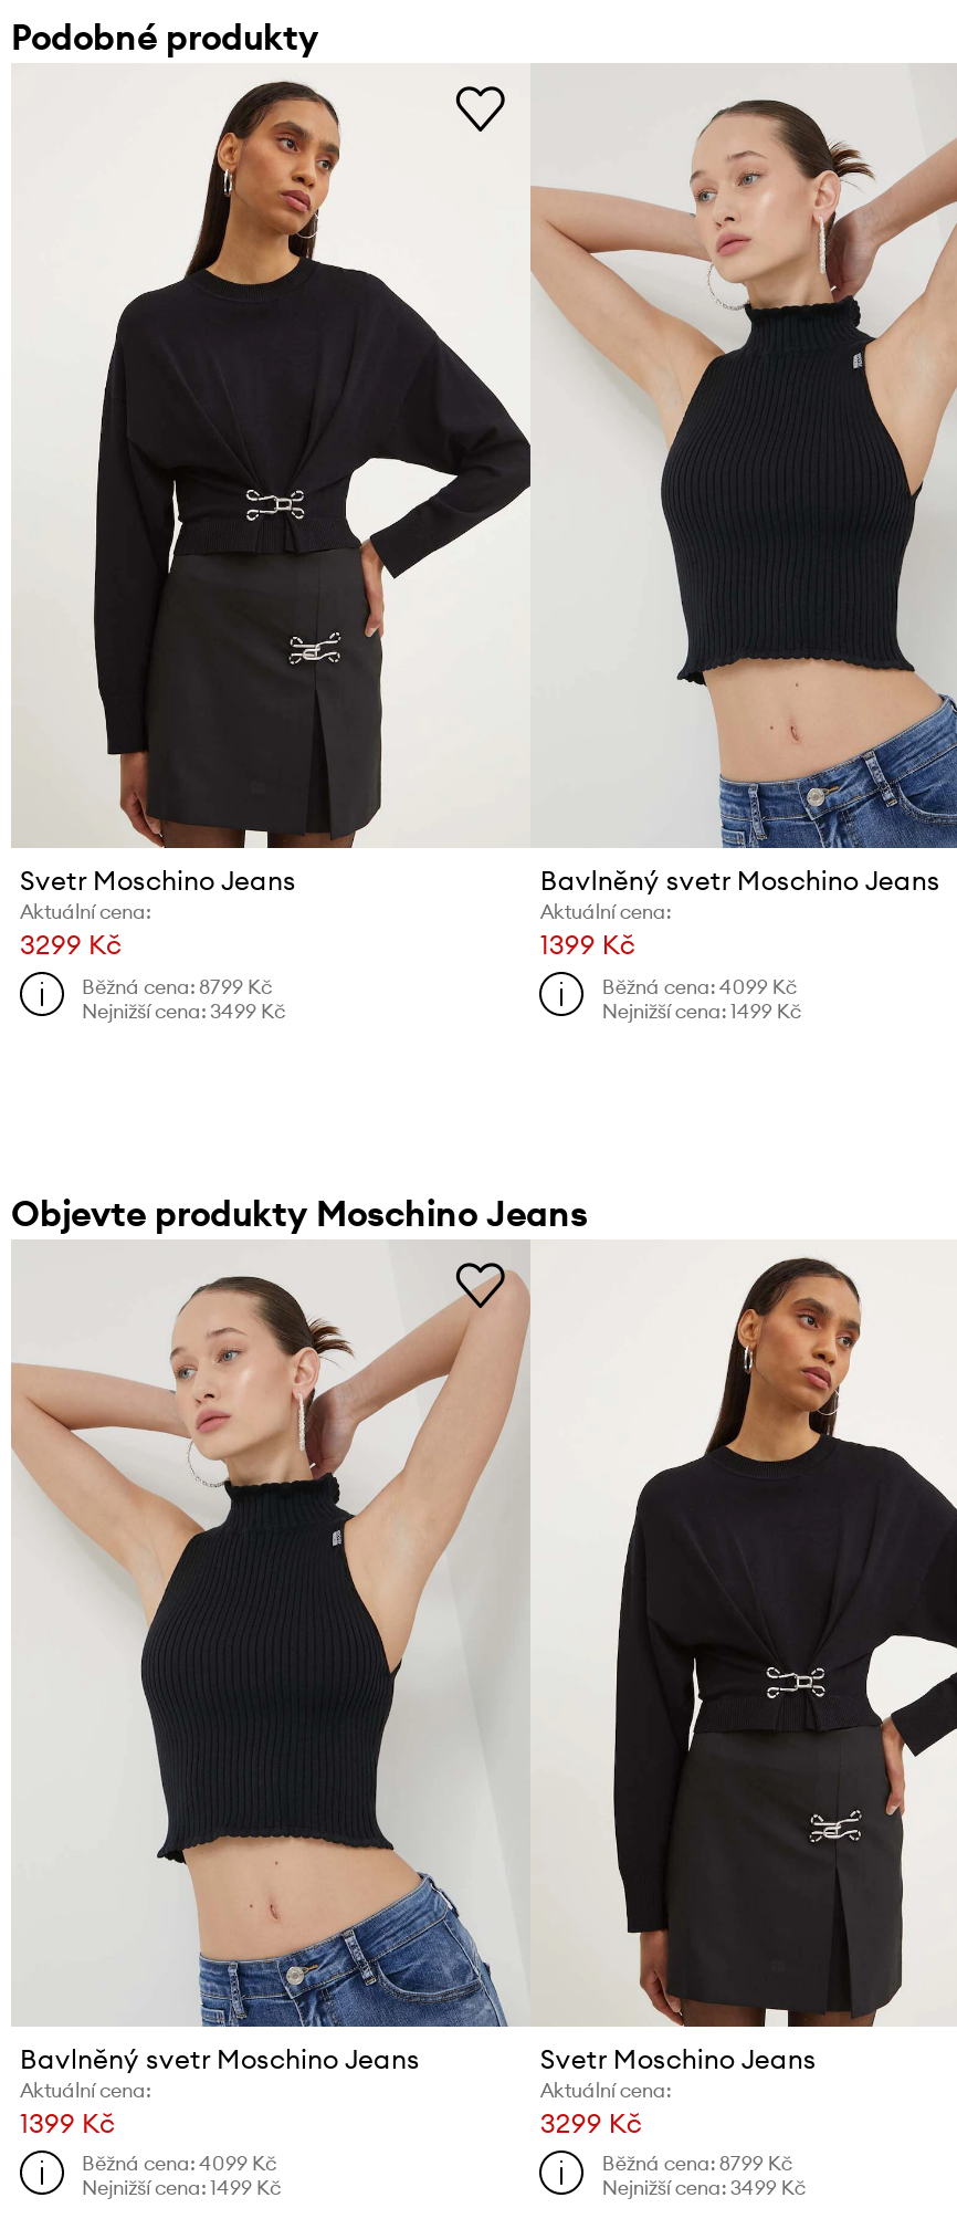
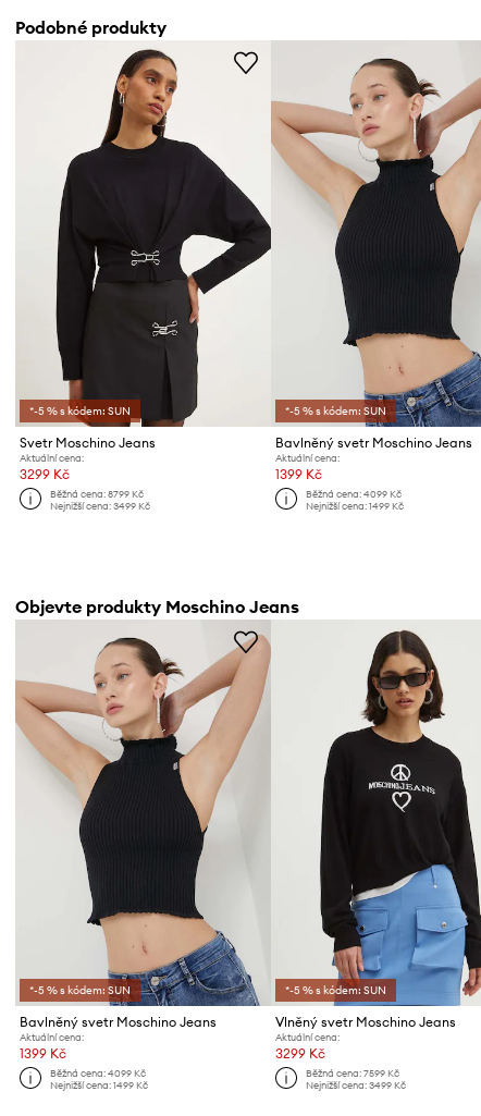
+ *-5 % s kódem: SUN

+ *-5 % s kódem: SUN

+ *-5 % s kódem: SUN

- [image]
- Svetr Moschino Jeans
+ [image]
+ *-5 % s kódem: SUN
+ Vlněný svetr Moschino Jeans

- Běžná cena: 8799 Kč
+ Běžná cena: 7599 Kč
